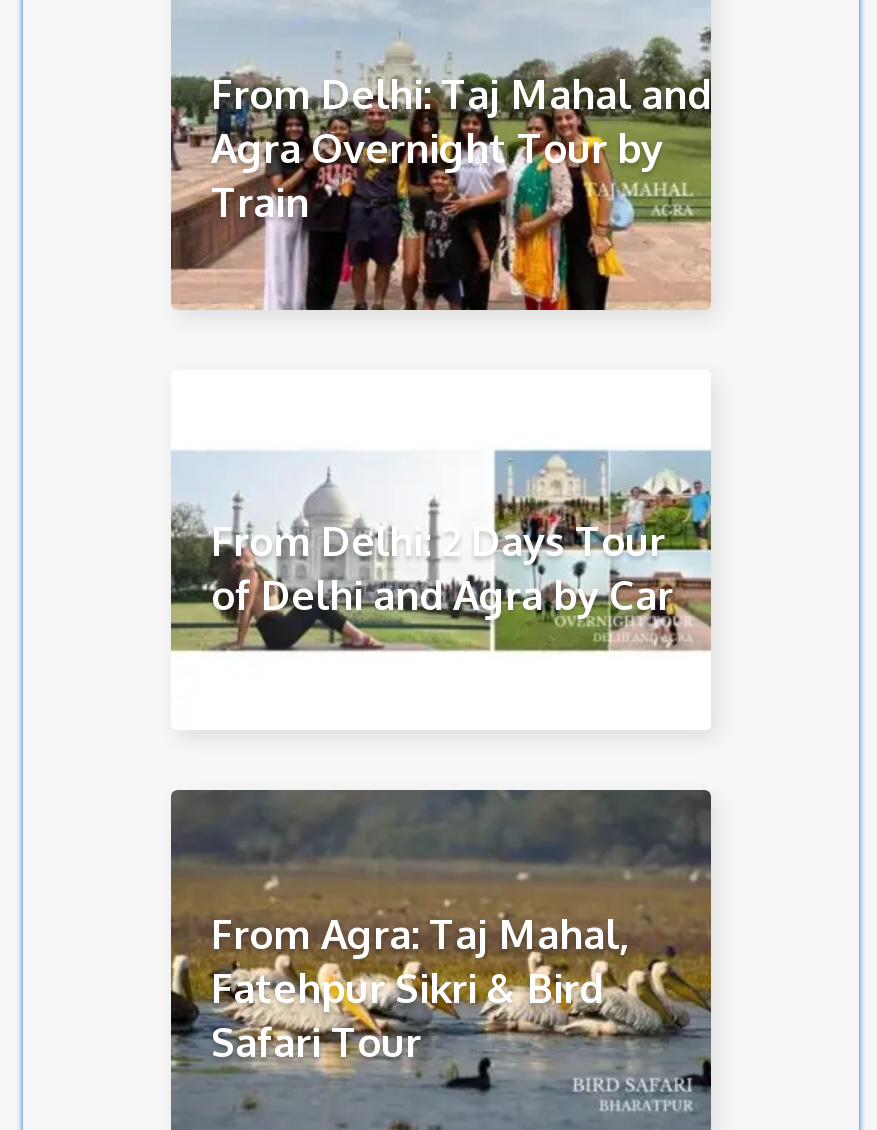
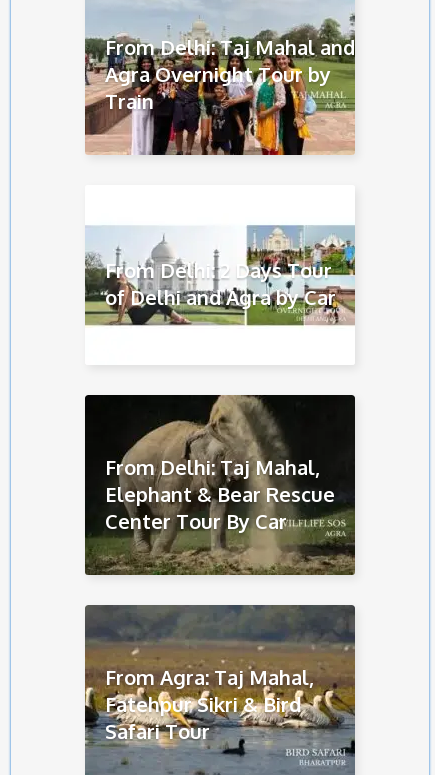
+ [image]
+ From Delhi: Taj Mahal,
+ Elephant & Bear Rescue
+ Center Tour By Car
